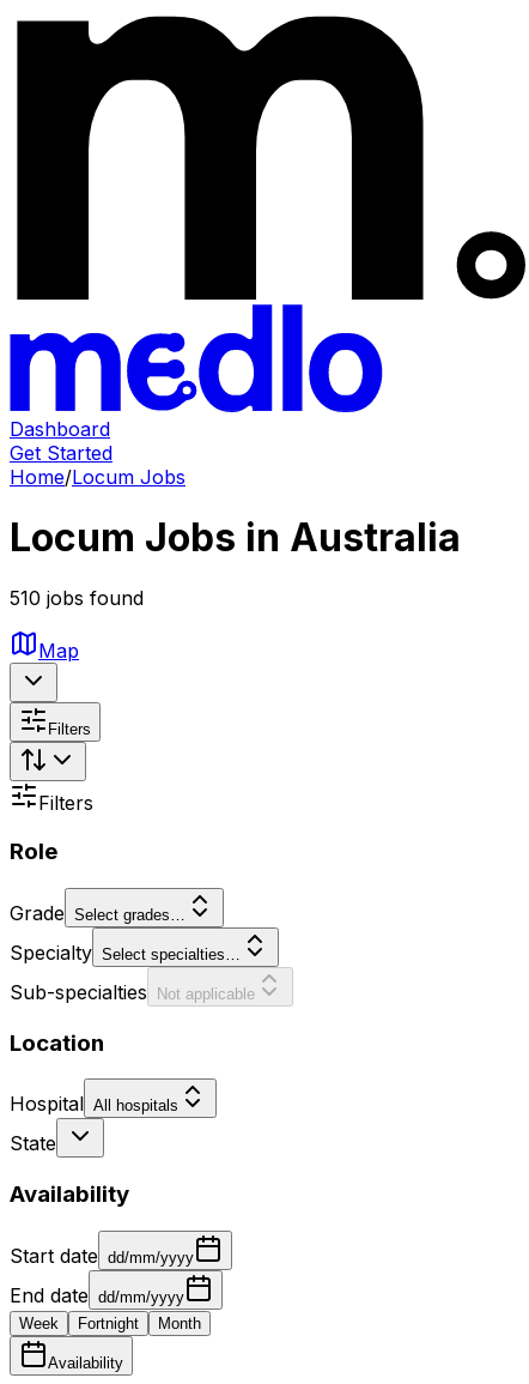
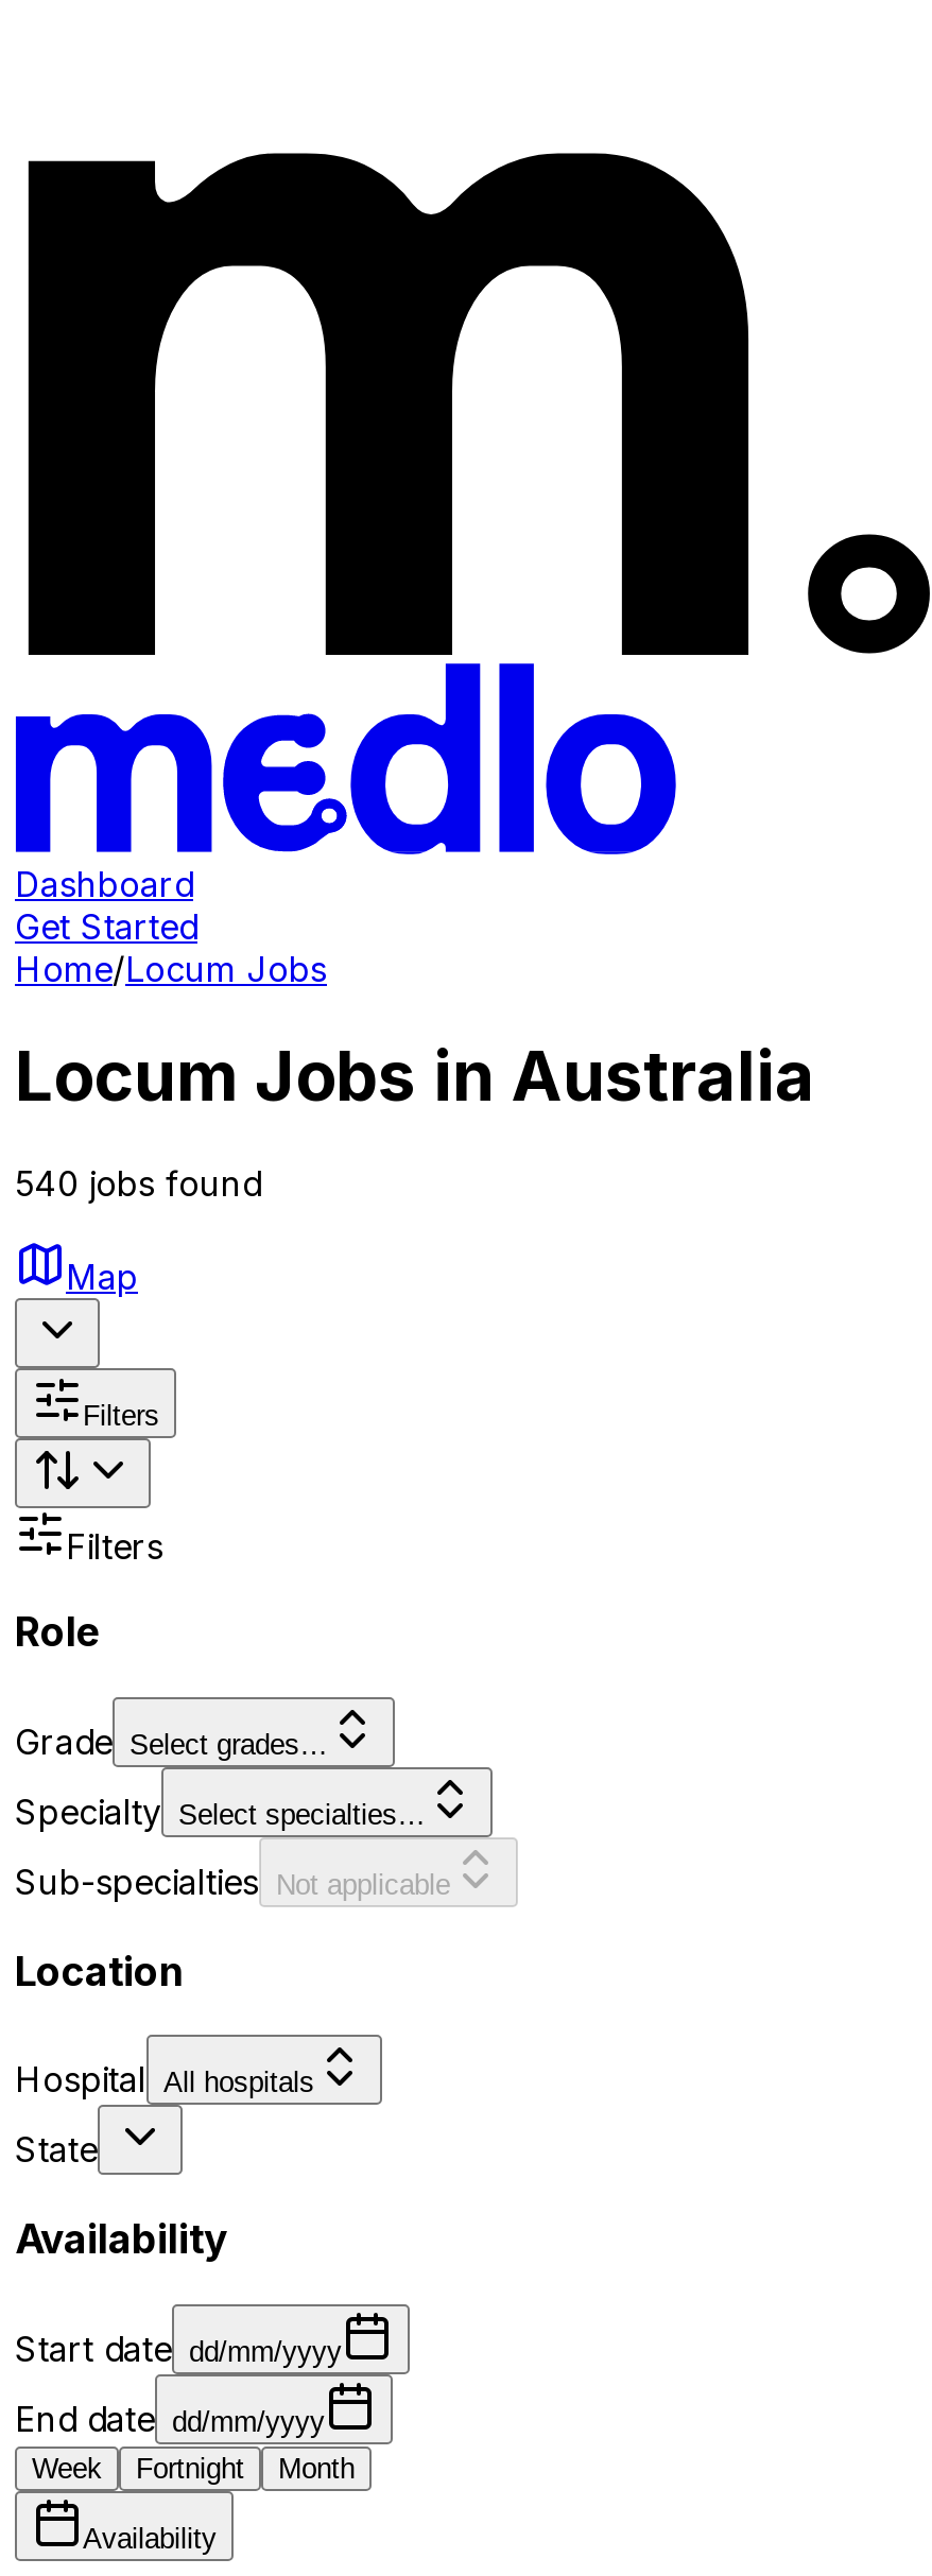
- 510 jobs found
+ 540 jobs found
